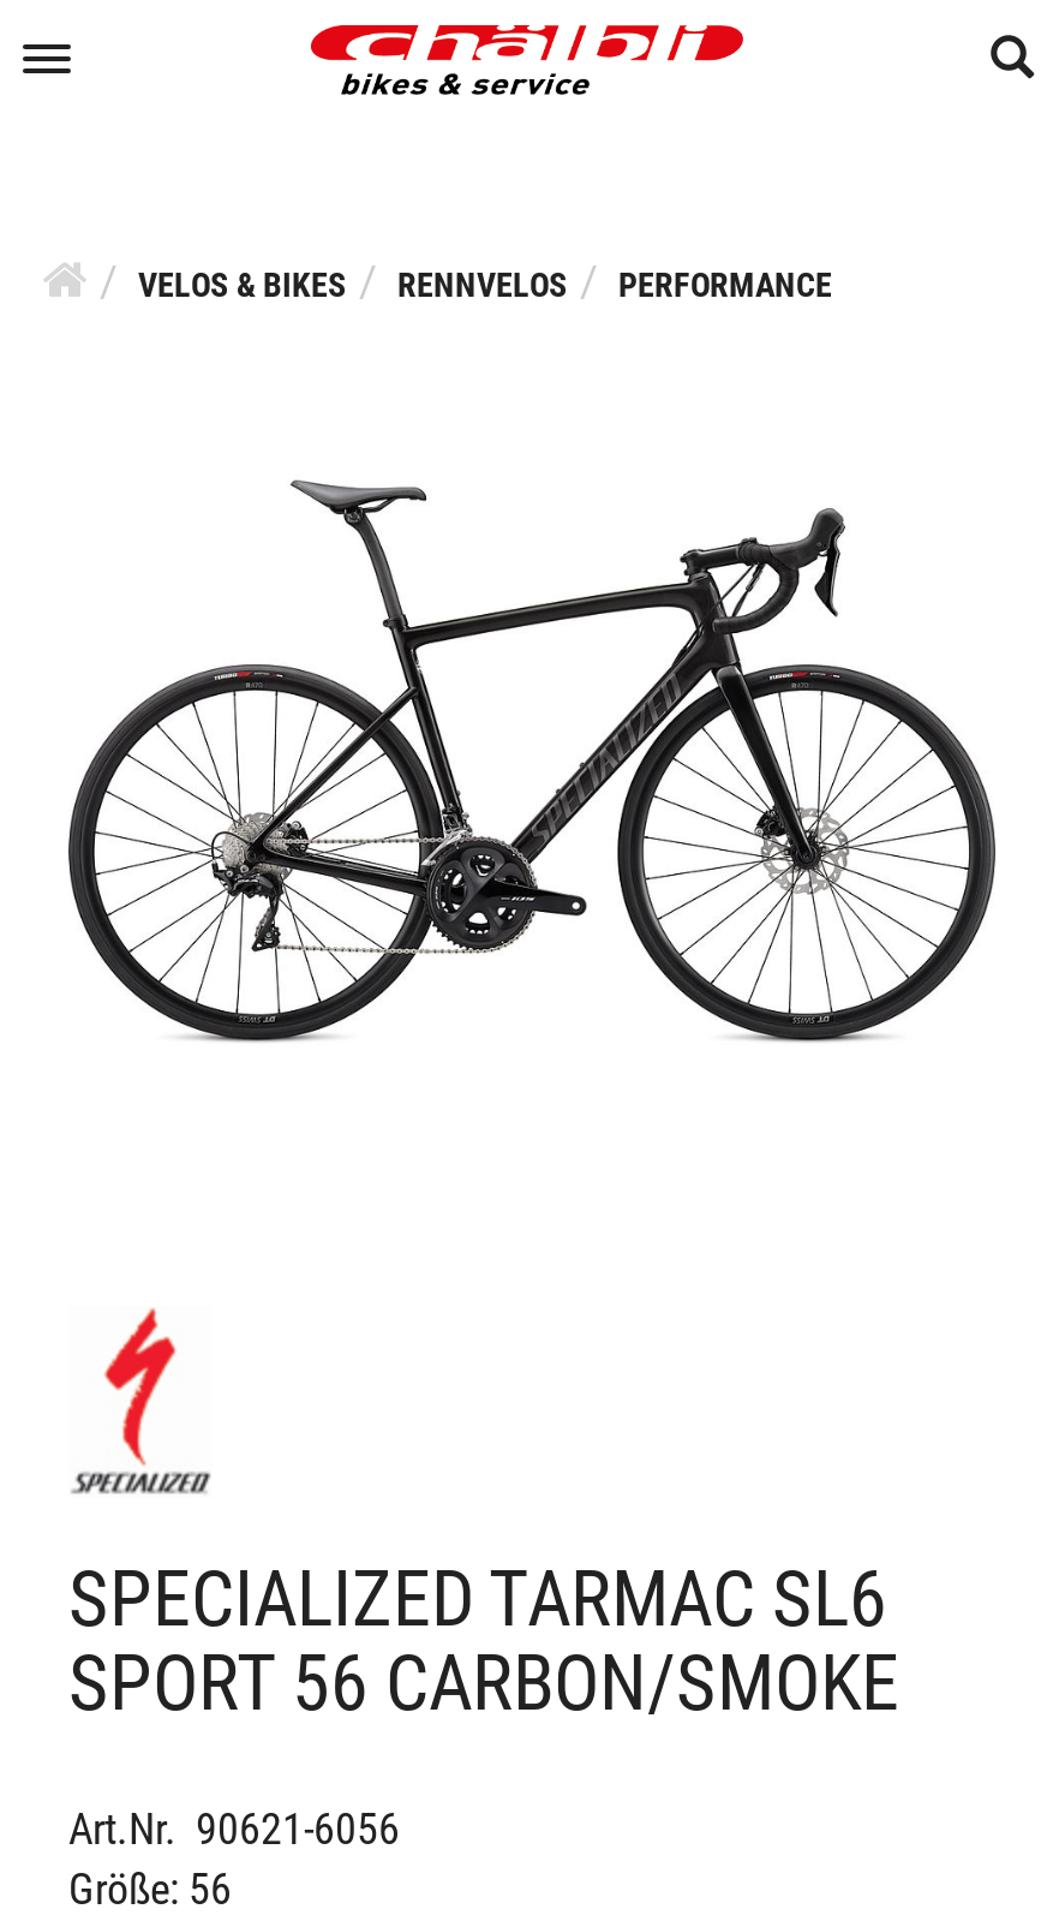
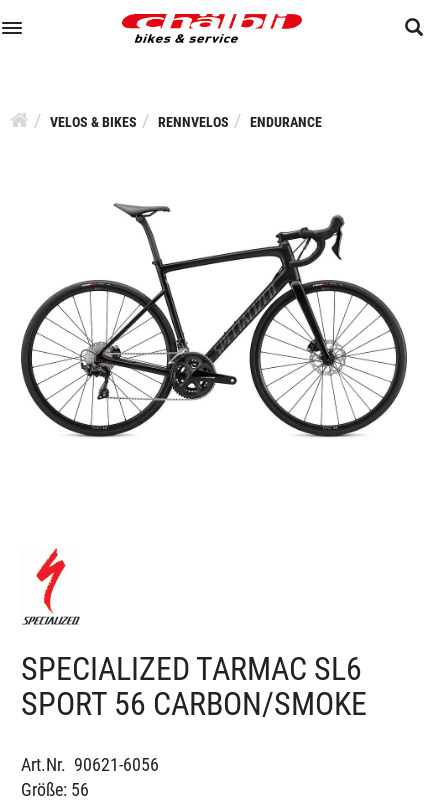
- PERFORMANCE
+ ENDURANCE
